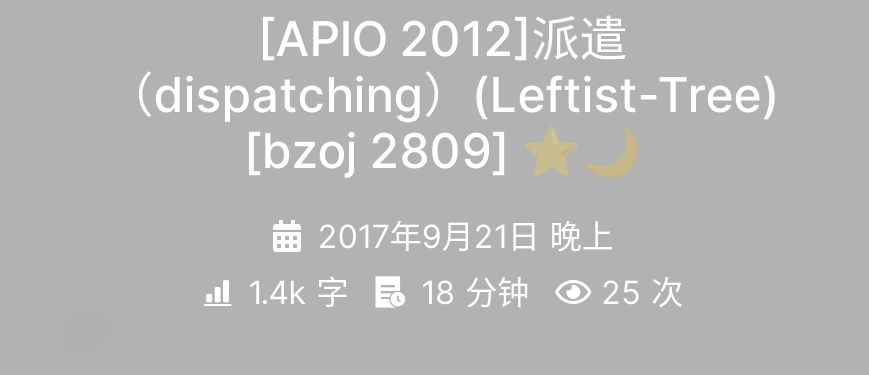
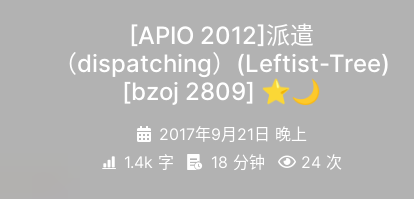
- 1.4k 字 18 分钟 25次
+ 1.4k 字 18 分钟 24次
